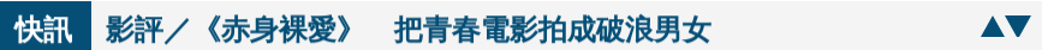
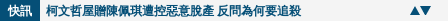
- 影評／《赤身裸愛》 把青春電影拍成破浪男女
+ 柯文哲屋贈陳佩琪遭控惡意脫產 反問為何要追殺
